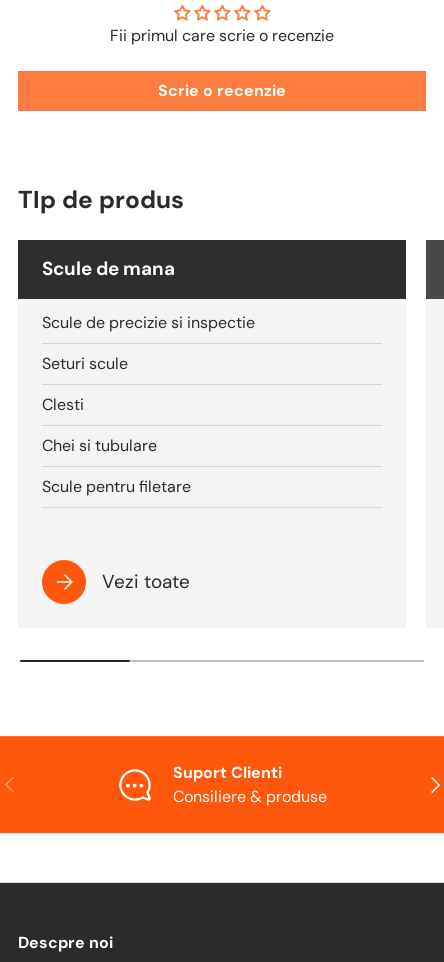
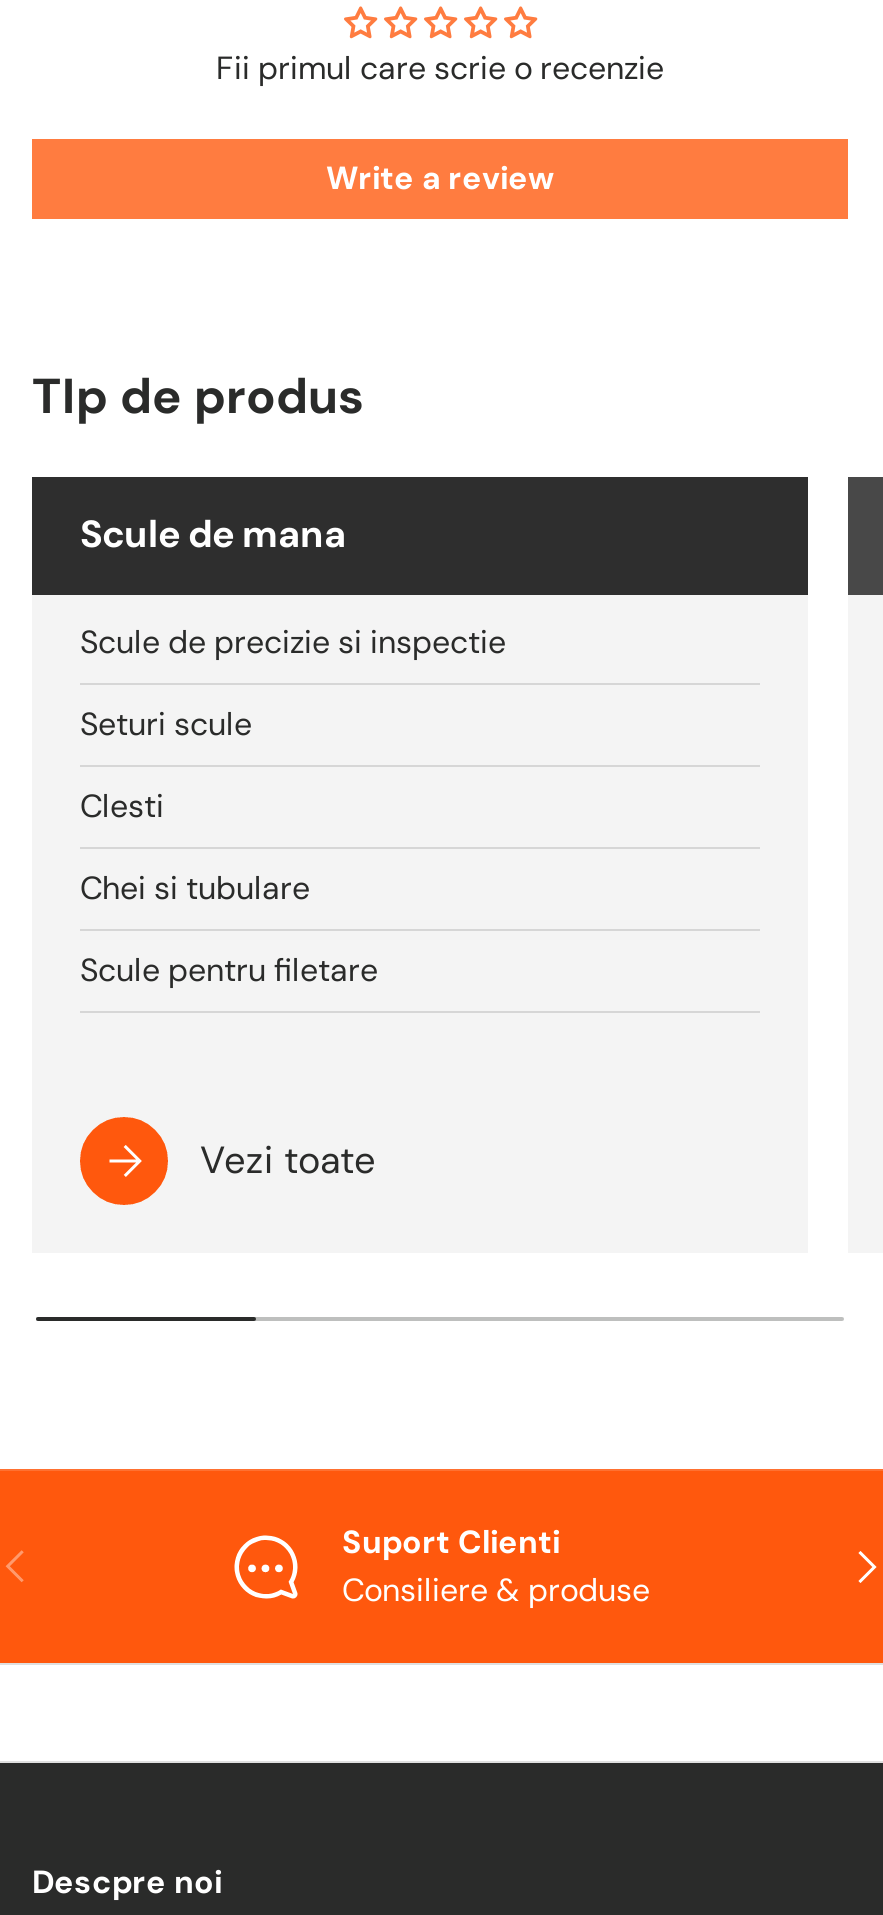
- Scrie o recenzie
+ Write a review
